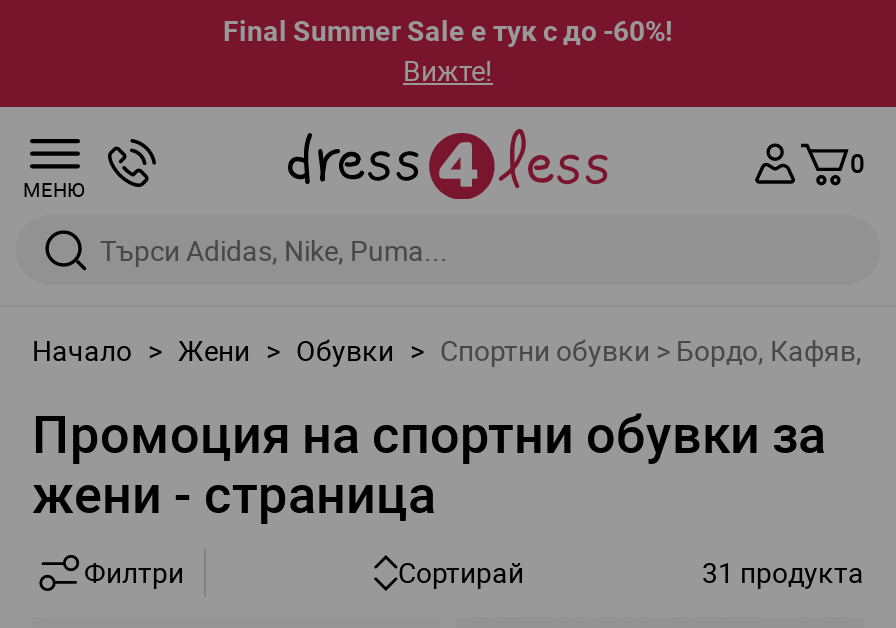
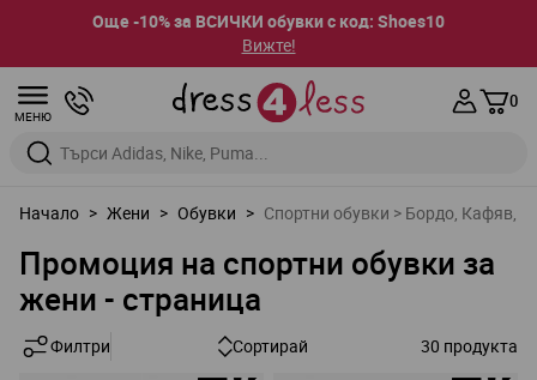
- Final Summer Sale е тук с до -60%!
+ Още -10% за ВСИЧКИ обувки с код: Shoes10

- 31 продукта
+ 30 продукта
